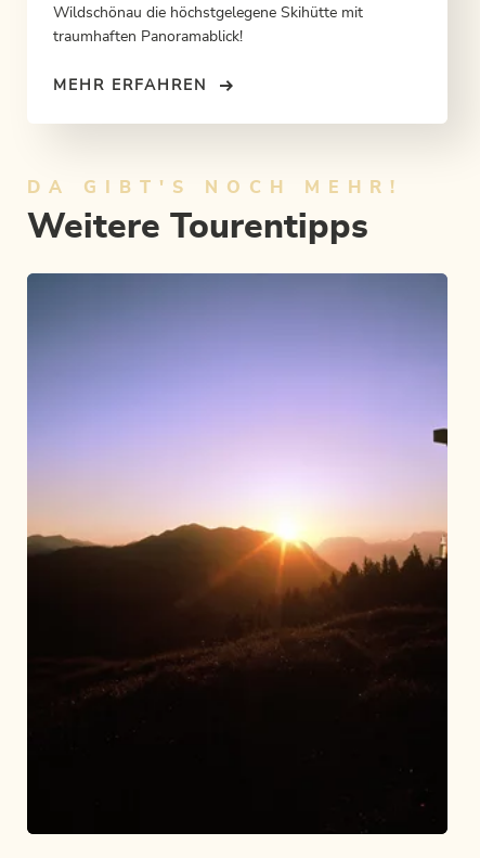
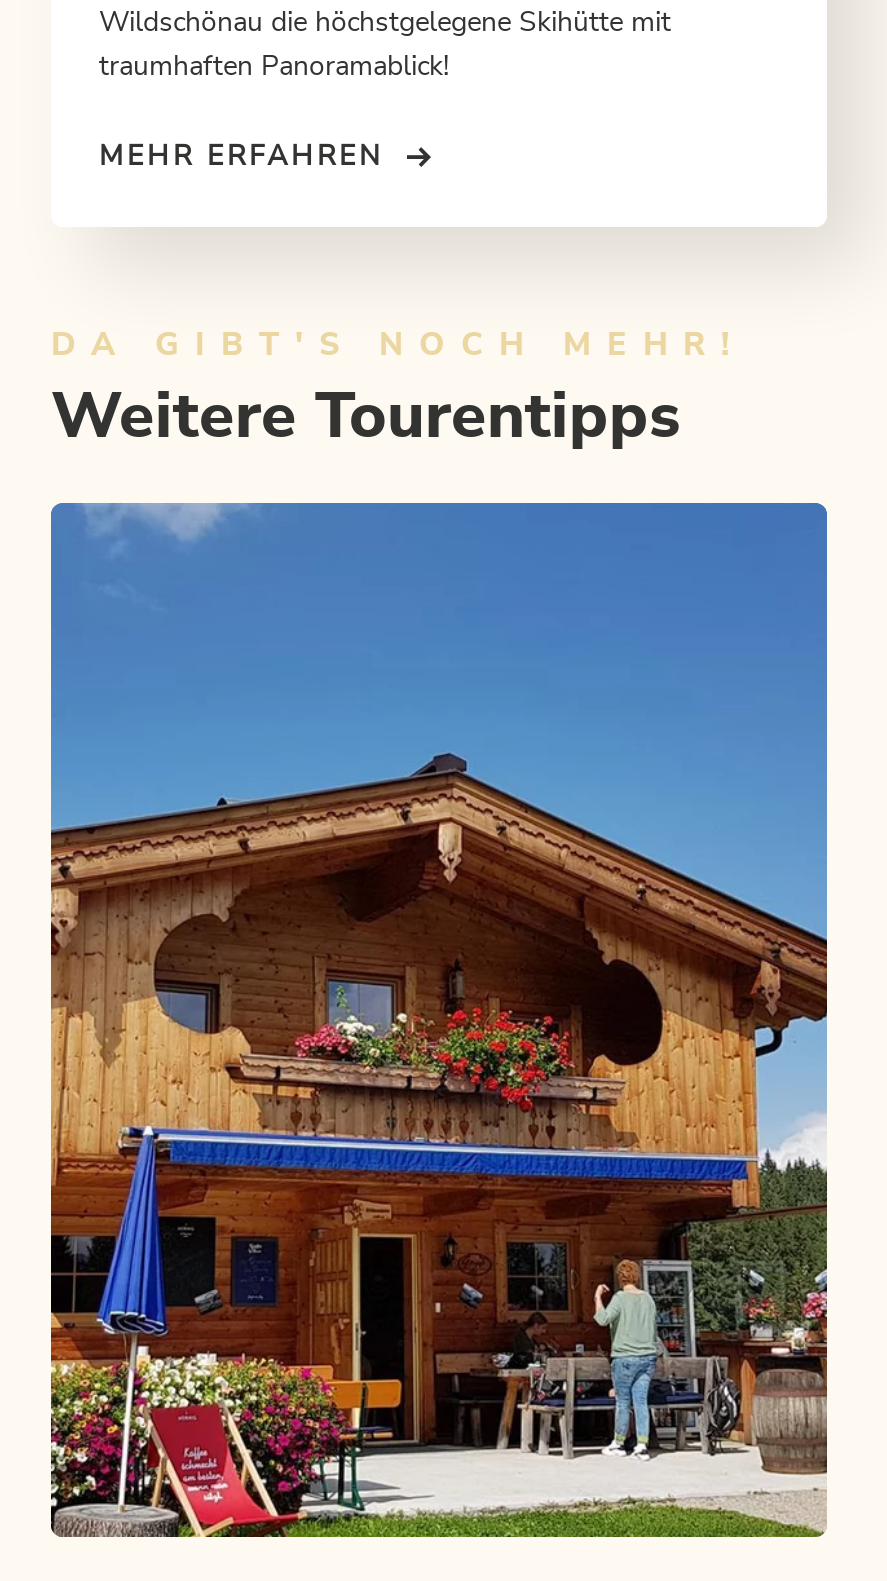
- [image]
+ [image]
